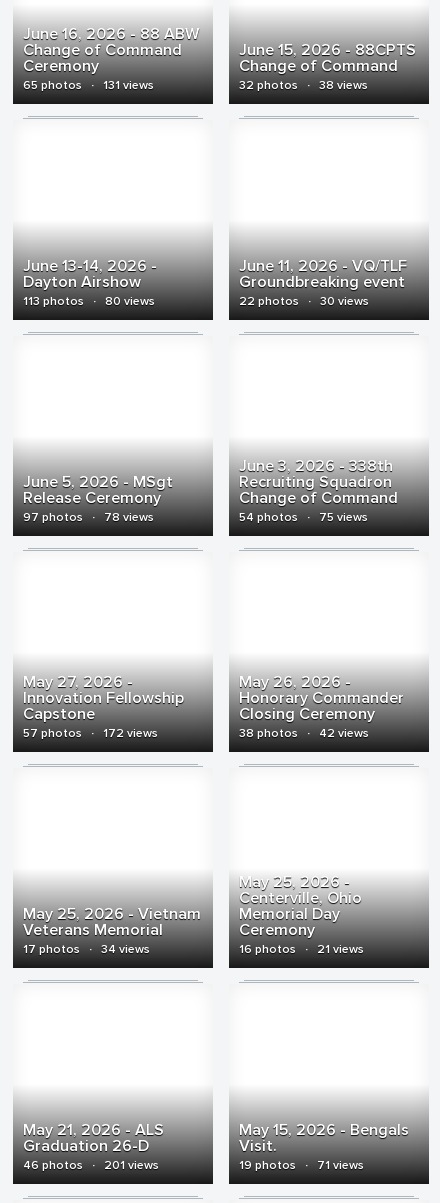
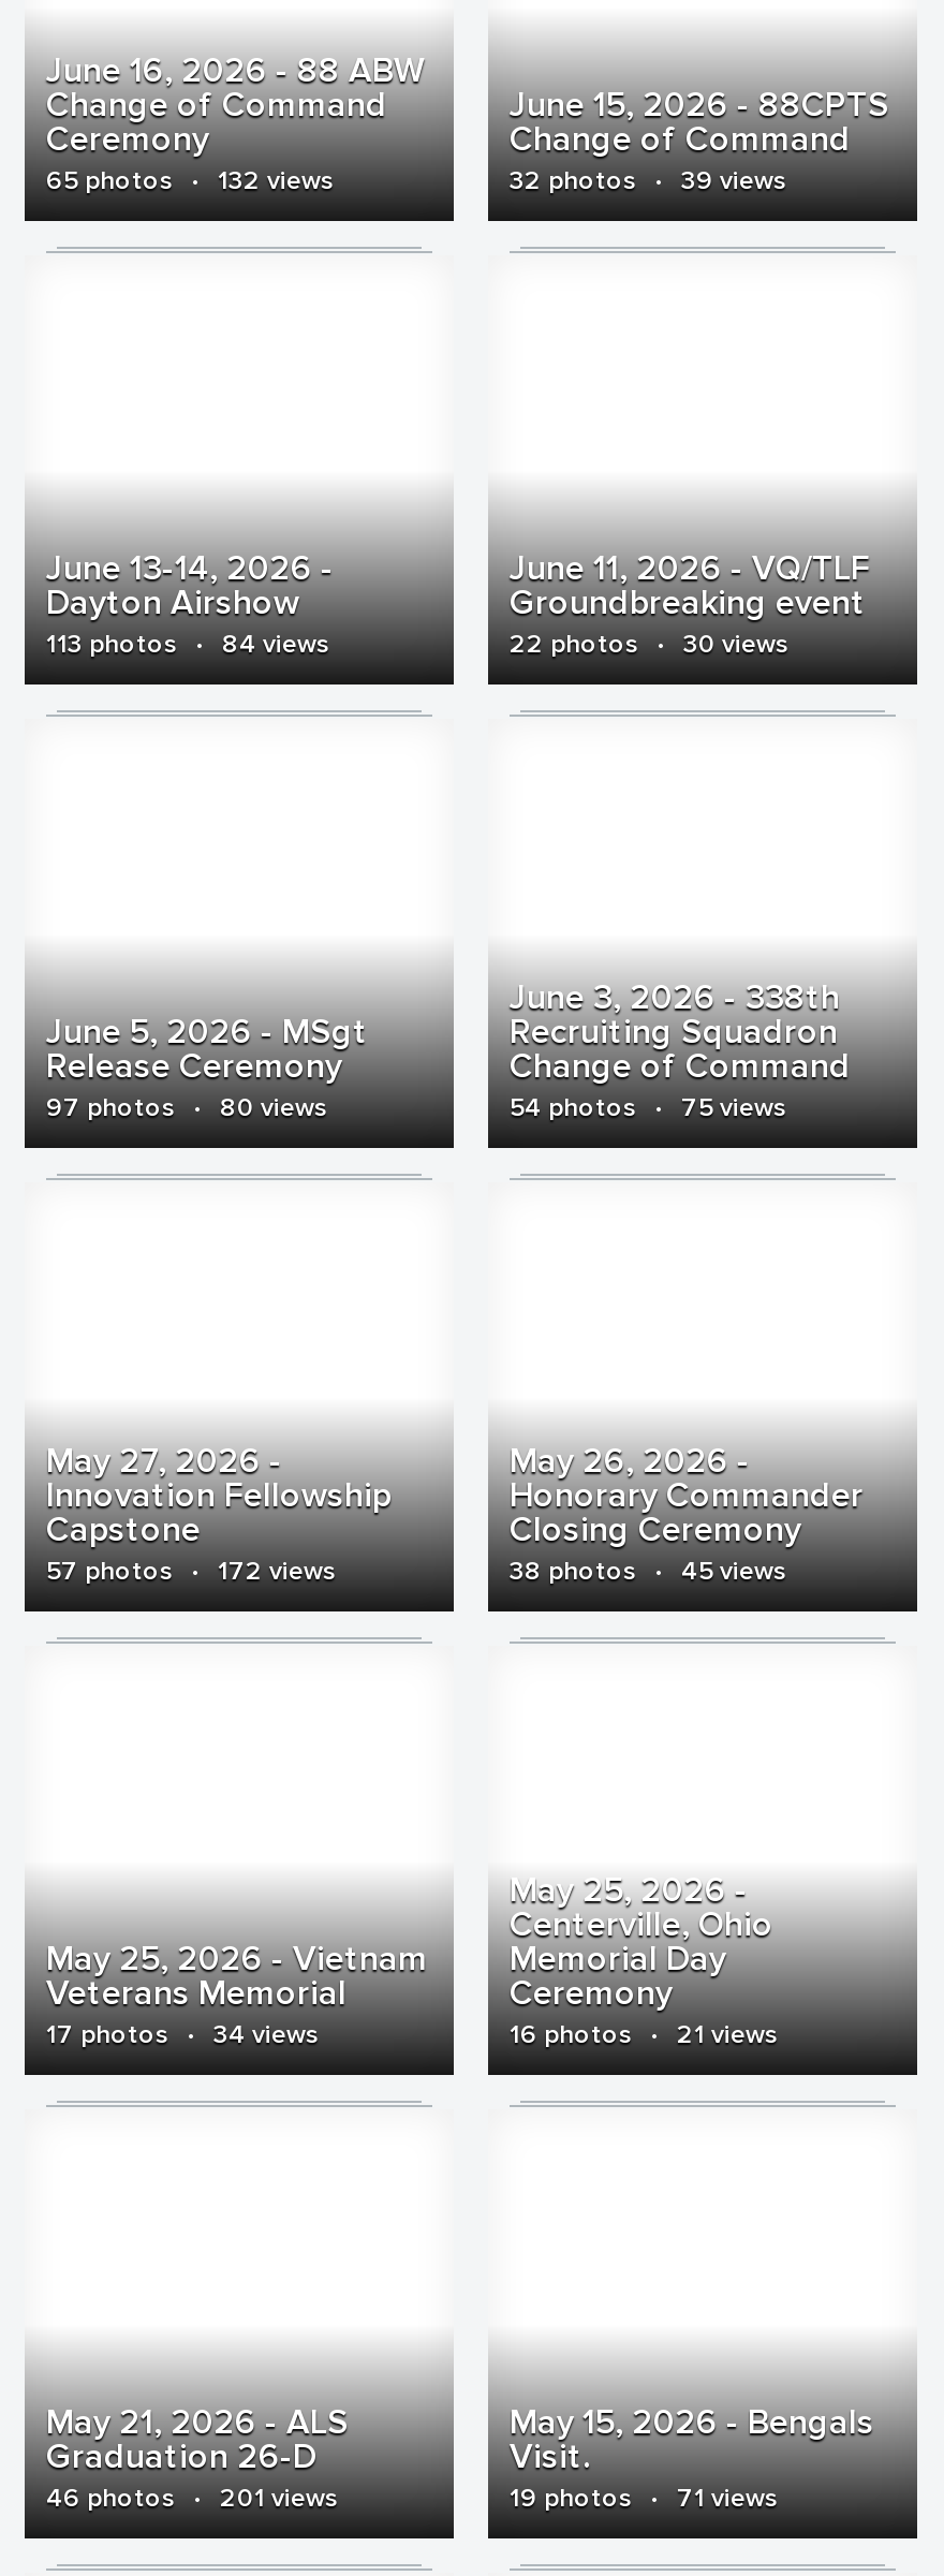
- 65 photos · 131 views
+ 65 photos · 132 views

- 32 photos · 38 views
+ 32 photos · 39 views

- 113 photos · 80 views
+ 113 photos · 84 views

- 97 photos · 78 views
+ 97 photos · 80 views

- 38 photos · 42 views
+ 38 photos · 45 views
